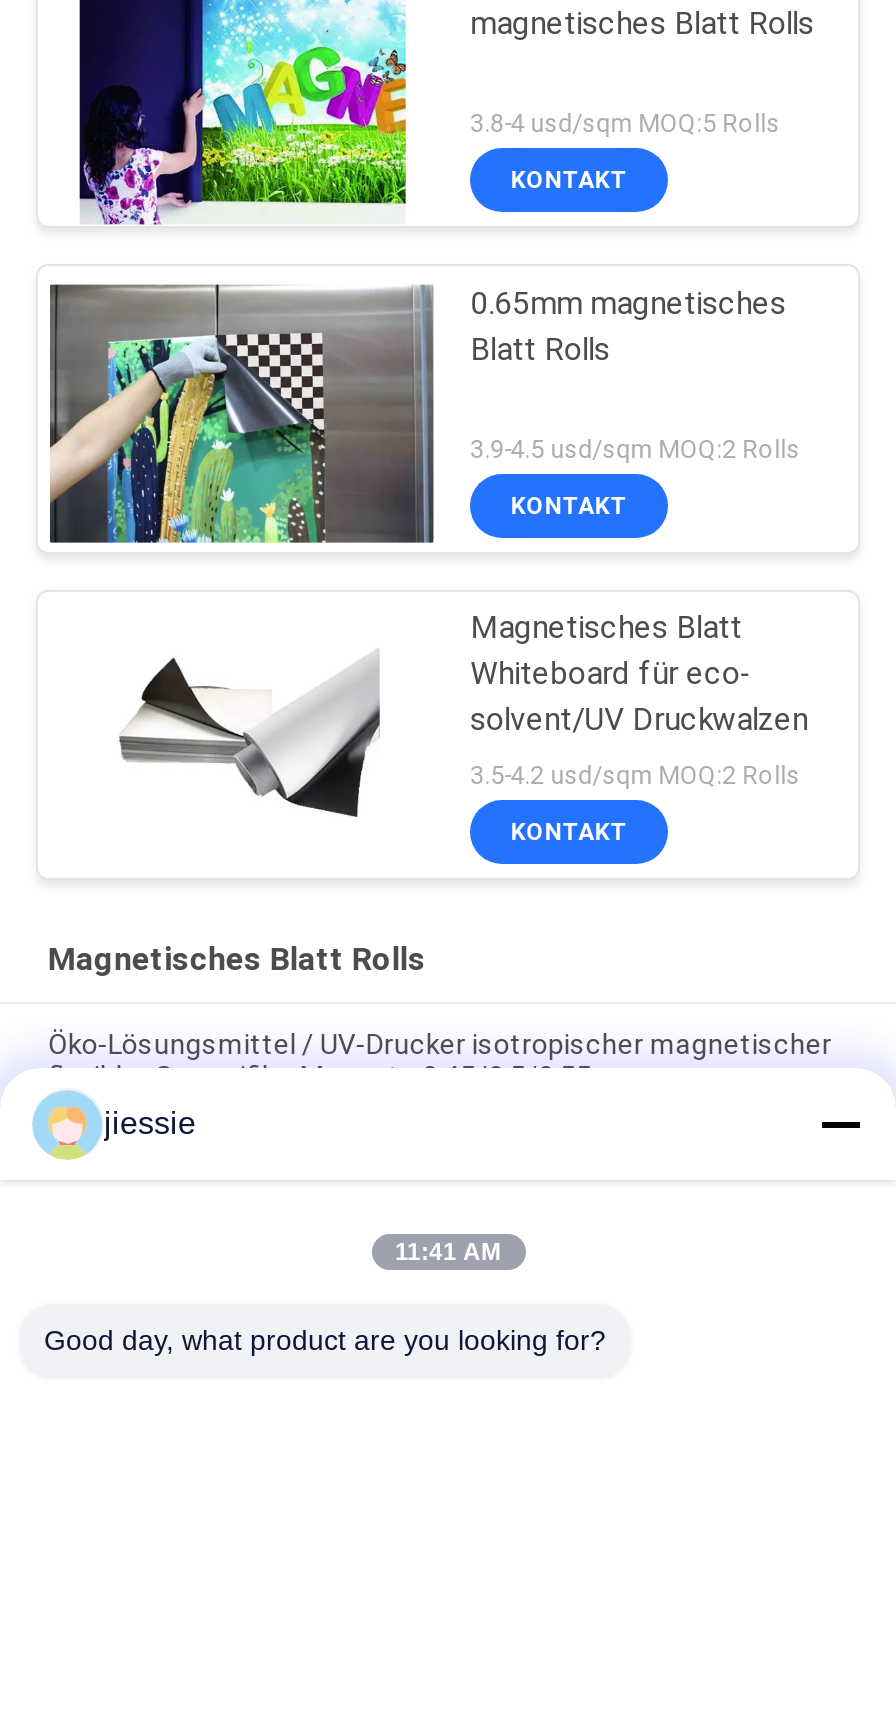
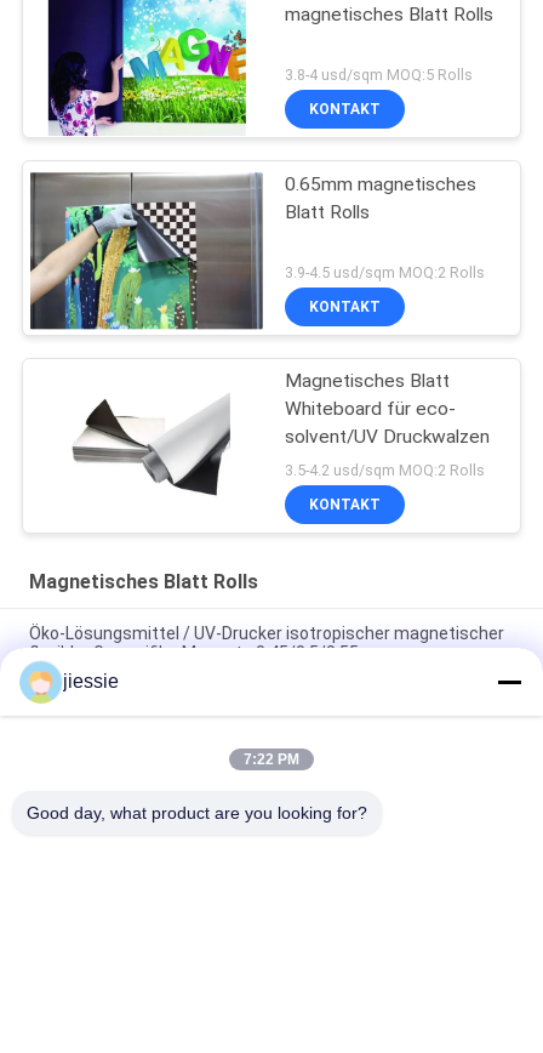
- 11:41 AM
+ 7:22 PM
